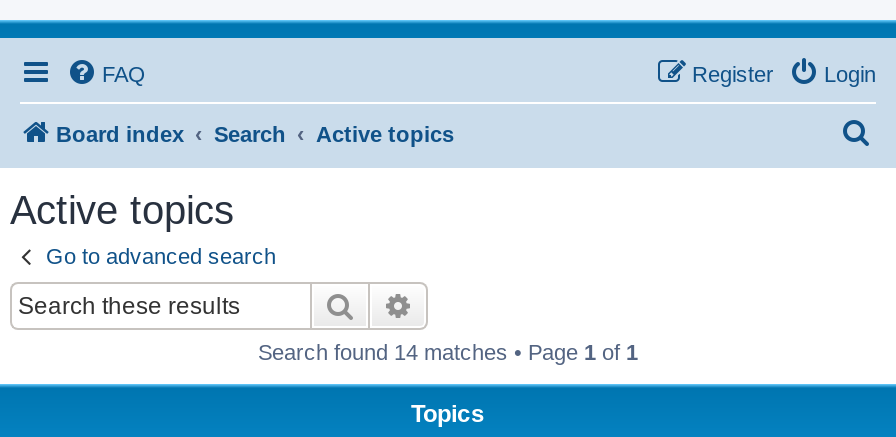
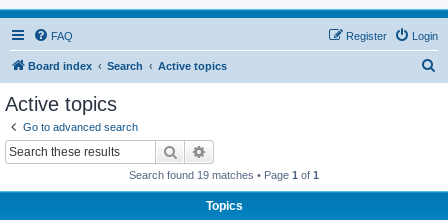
- Search found 14 matches • Page 1 of 1
+ Search found 19 matches • Page 1 of 1
